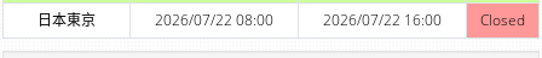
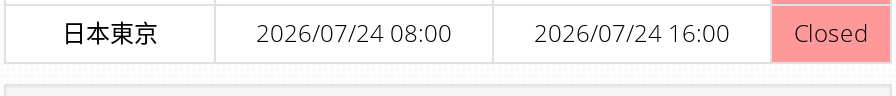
- 2026/07/22 08:00
+ 2026/07/24 08:00

- 2026/07/22 16:00 Closed
+ 2026/07/24 16:00 Closed
